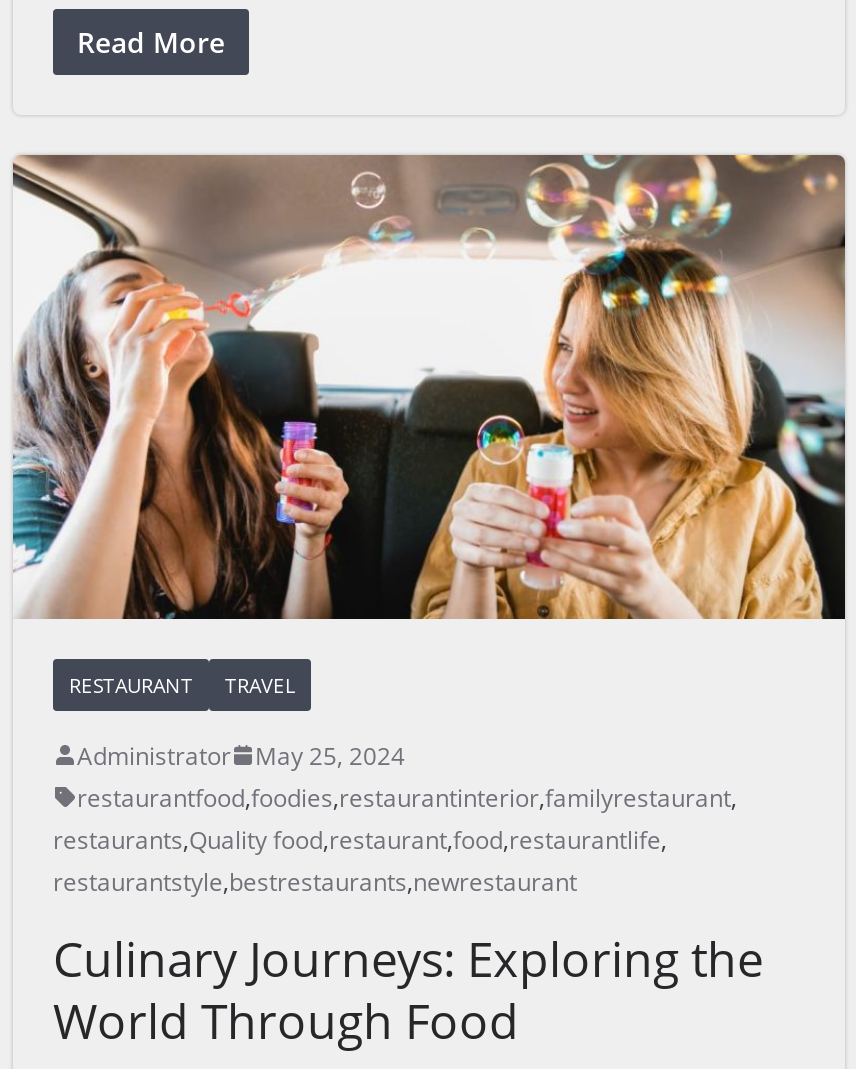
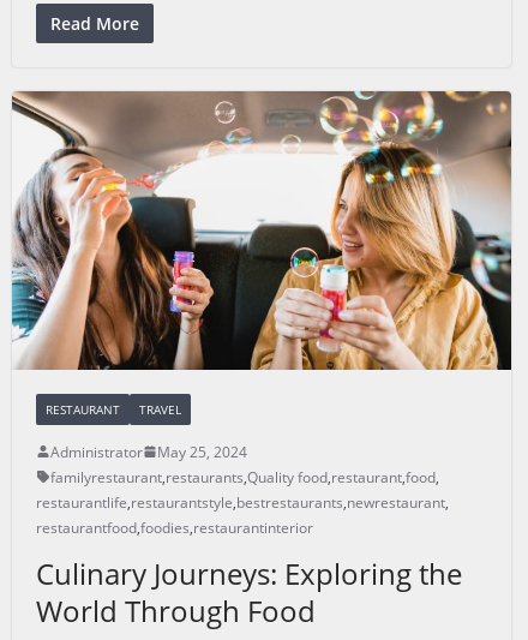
- restaurantfood,foodies,restaurantinterior,familyrestaurant,
- restaurants,Quality food,restaurant,food,restaurantlife,
- restaurantstyle,bestrestaurants,newrestaurant
+ familyrestaurant,restaurants,Quality food,restaurant,food,
+ restaurantlife,restaurantstyle,bestrestaurants,newrestaurant,
+ restaurantfood,foodies,restaurantinterior
